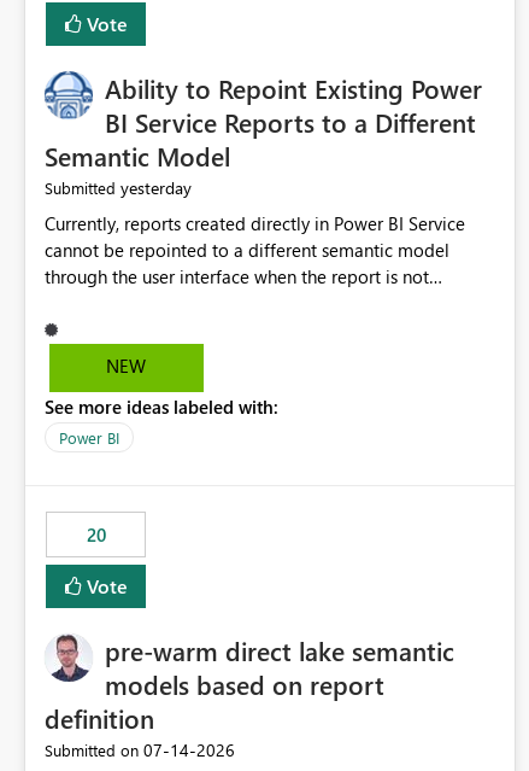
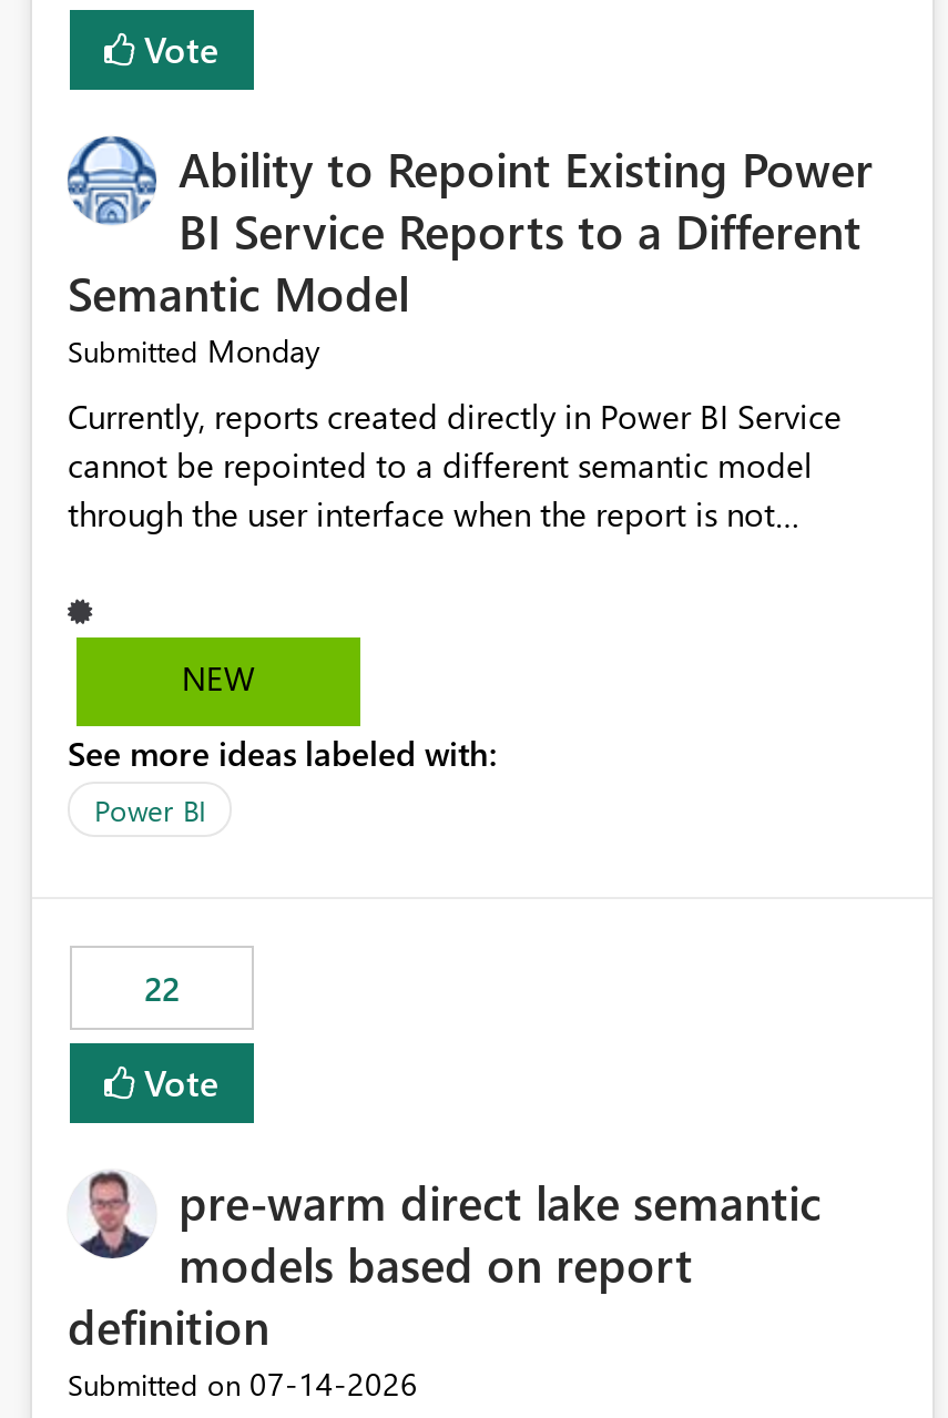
- Submitted yesterday
+ Submitted Monday

- 20
+ 22
